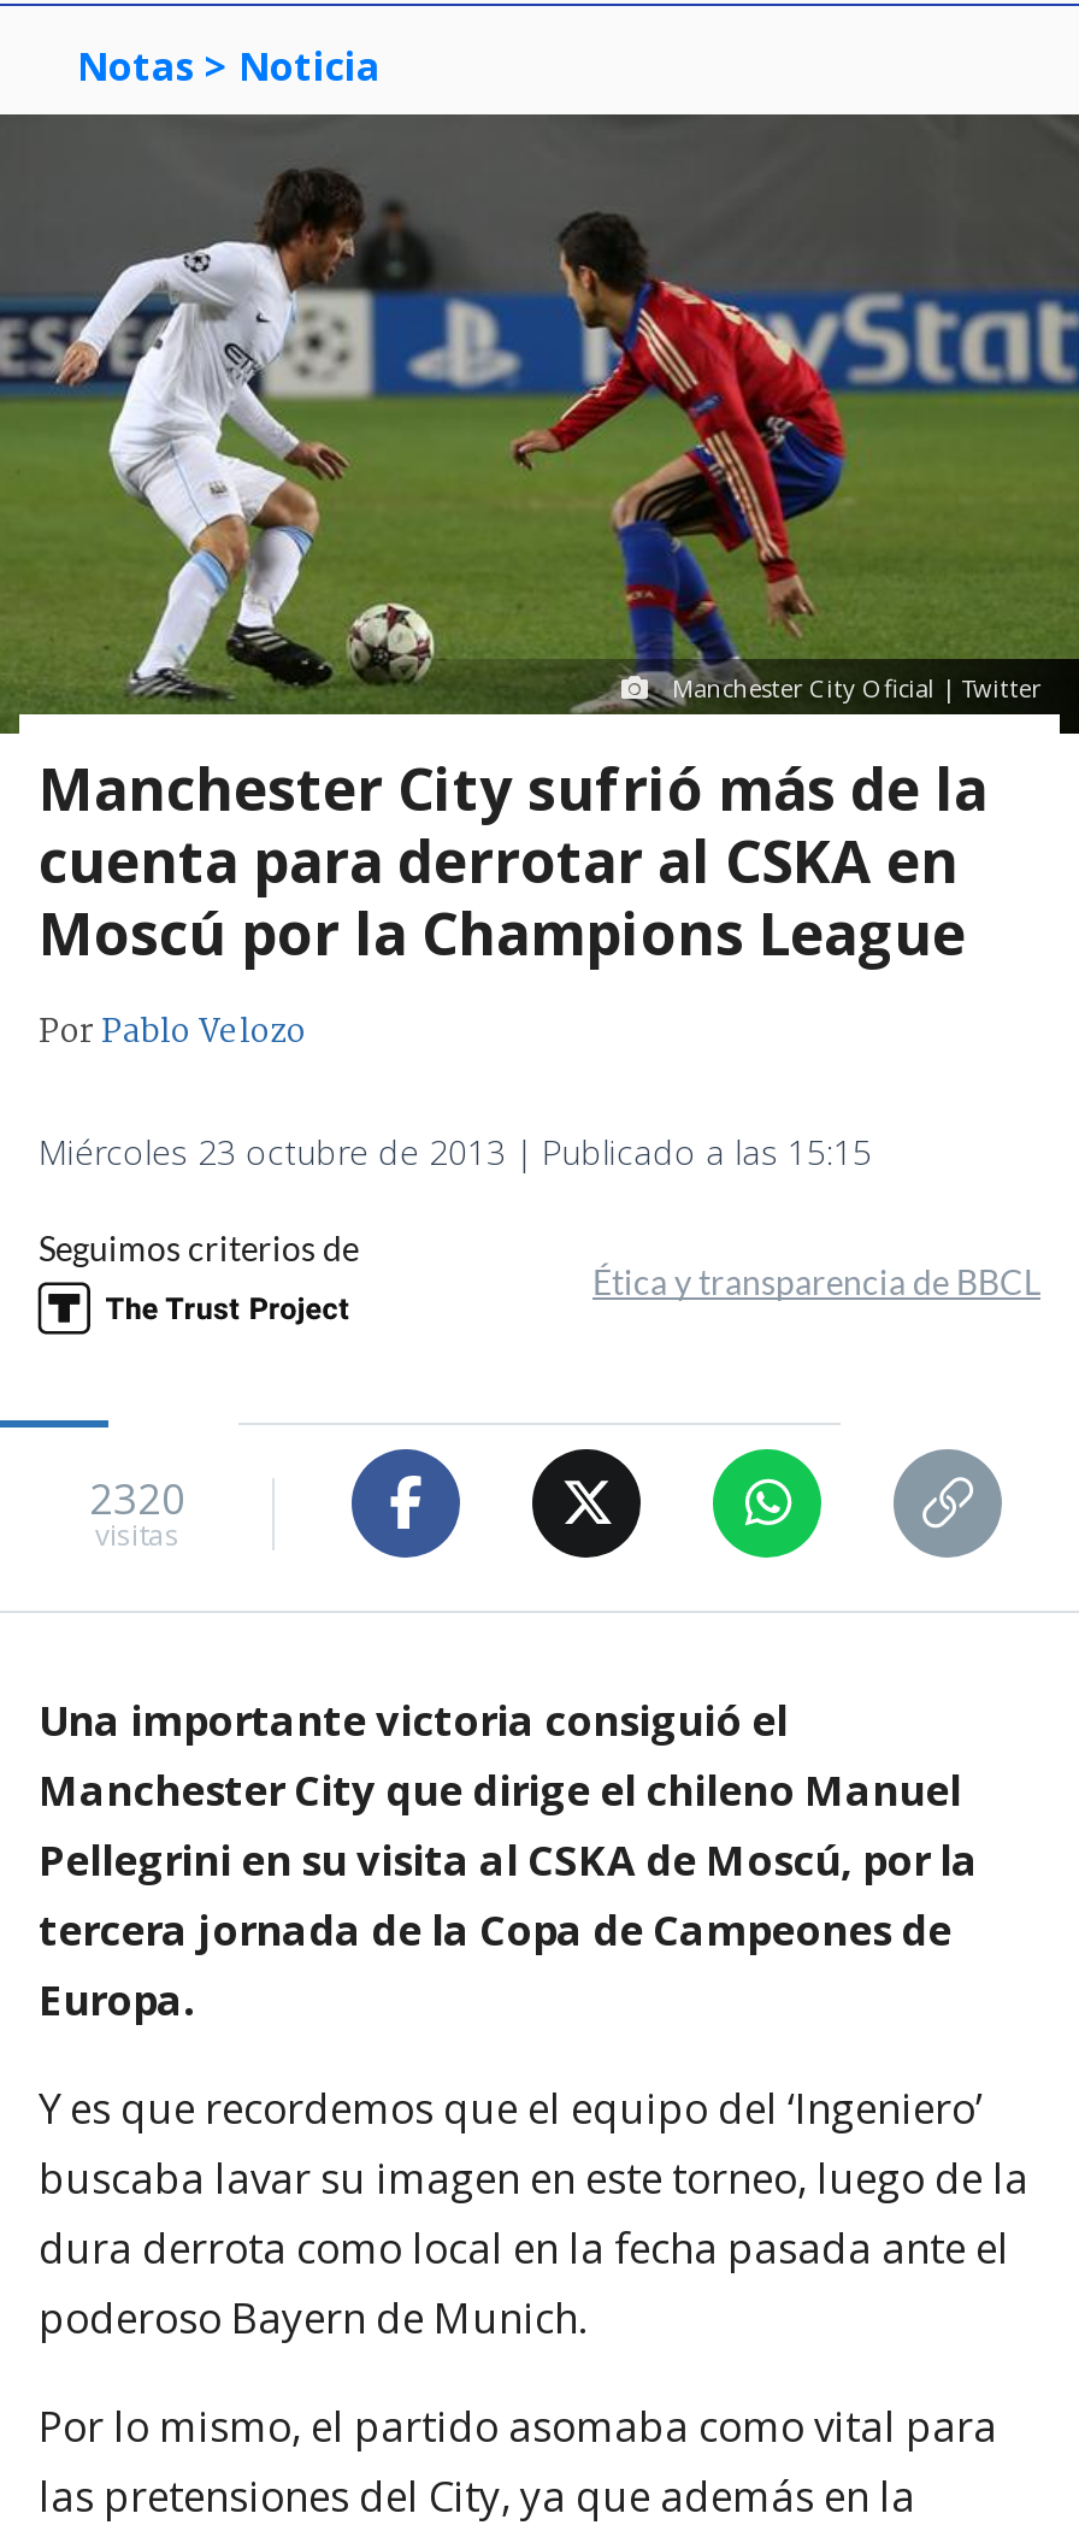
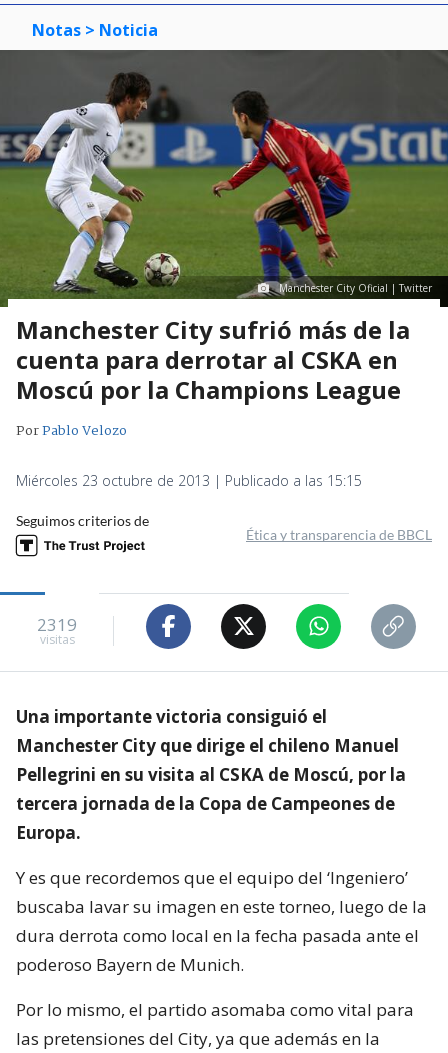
- 2320
+ 2319
